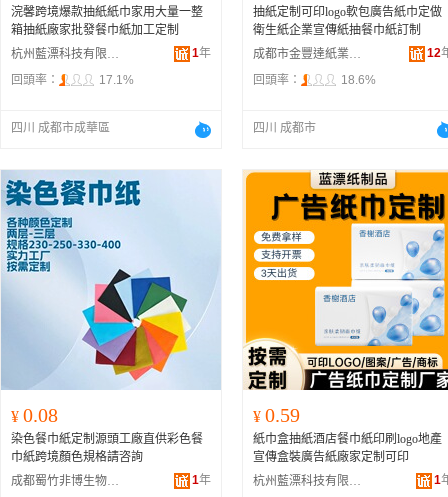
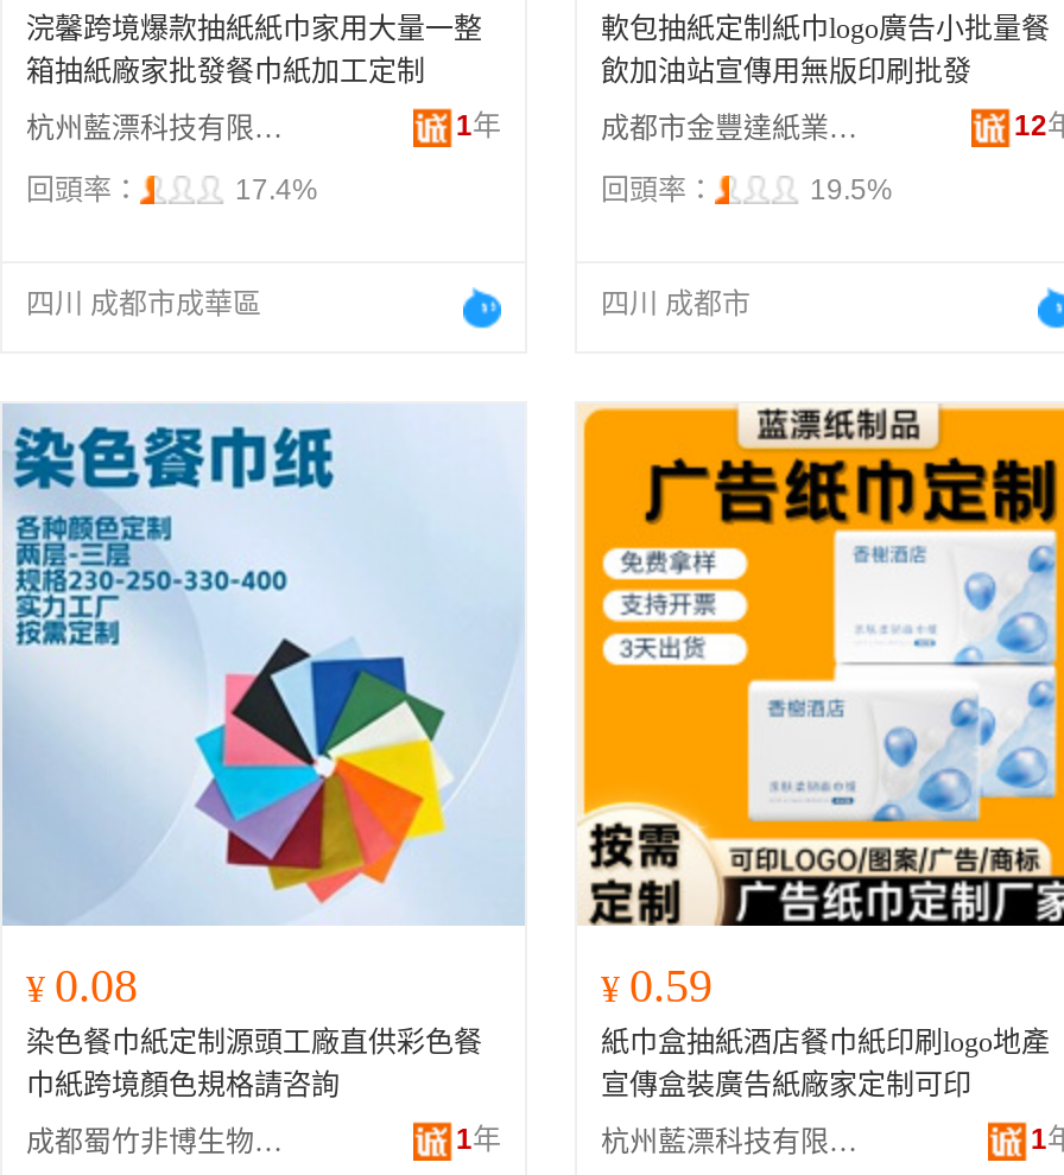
- 抽紙定制可印logo軟包廣告紙巾定做
- 衛生紙企業宣傳紙抽餐巾紙訂制
+ 軟包抽紙定制紙巾logo廣告小批量餐
+ 飲加油站宣傳用無版印刷批發

- 17.1%
+ 17.4%

- 18.6%
+ 19.5%
